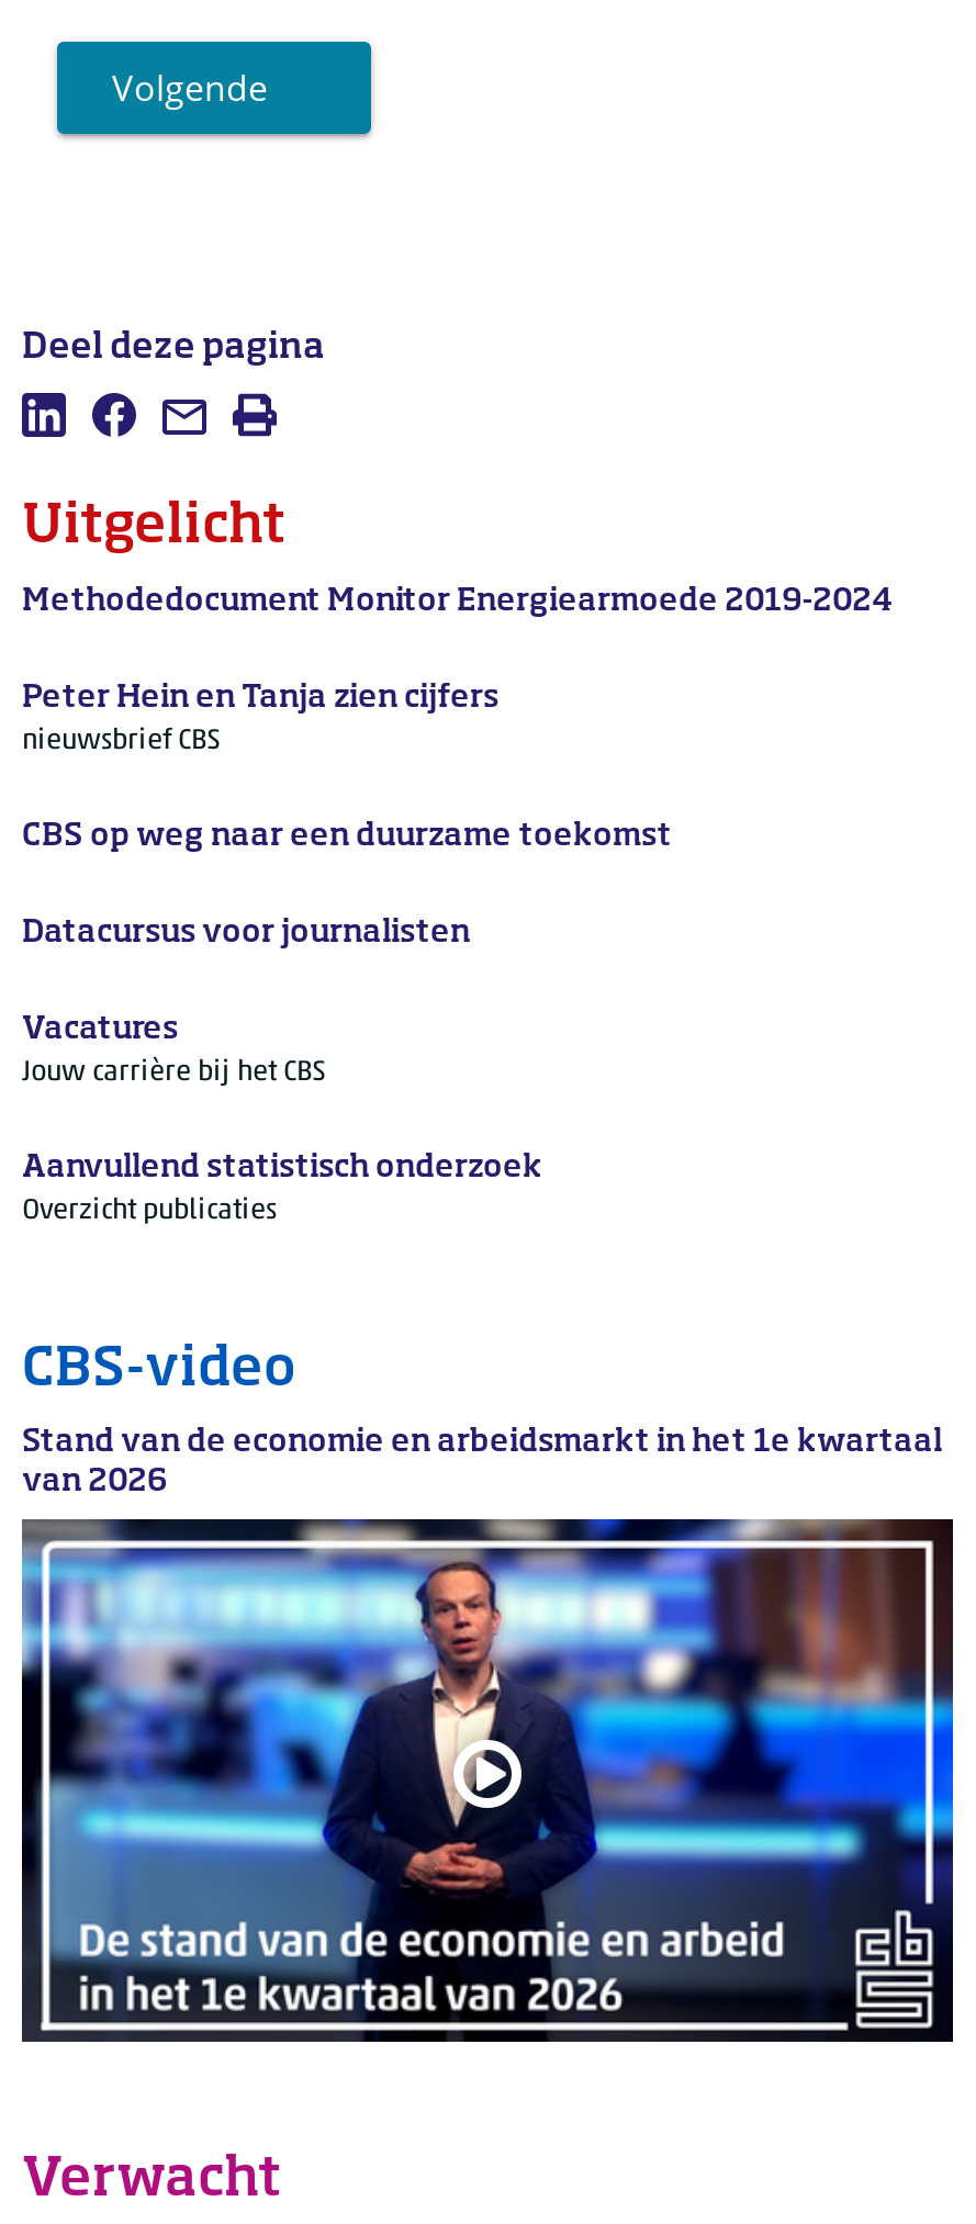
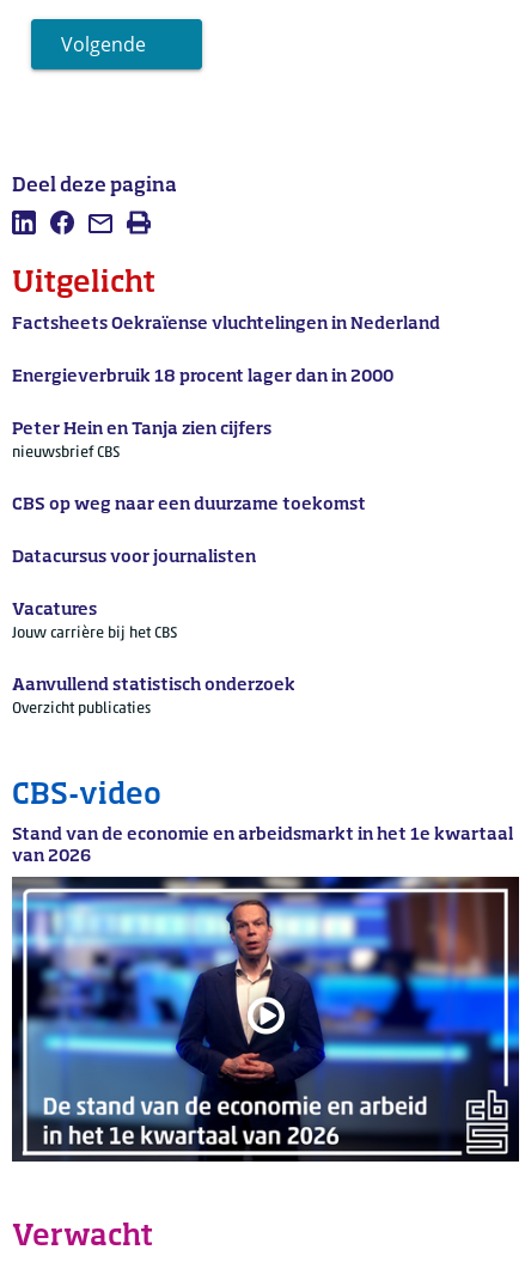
- Methodedocument Monitor Energiearmoede 2019-2024
+ Factsheets Oekraïense vluchtelingen in Nederland
+ Energieverbruik 18 procent lager dan in 2000
